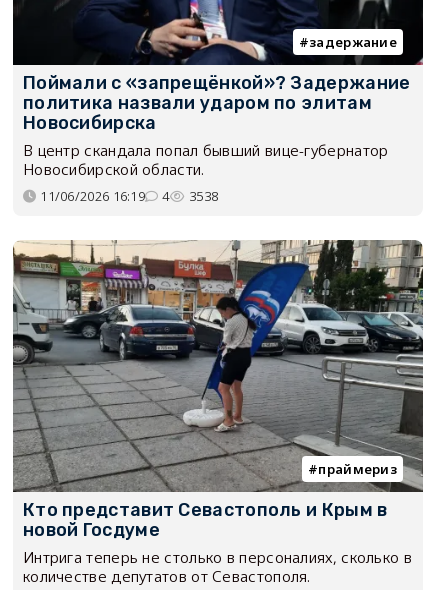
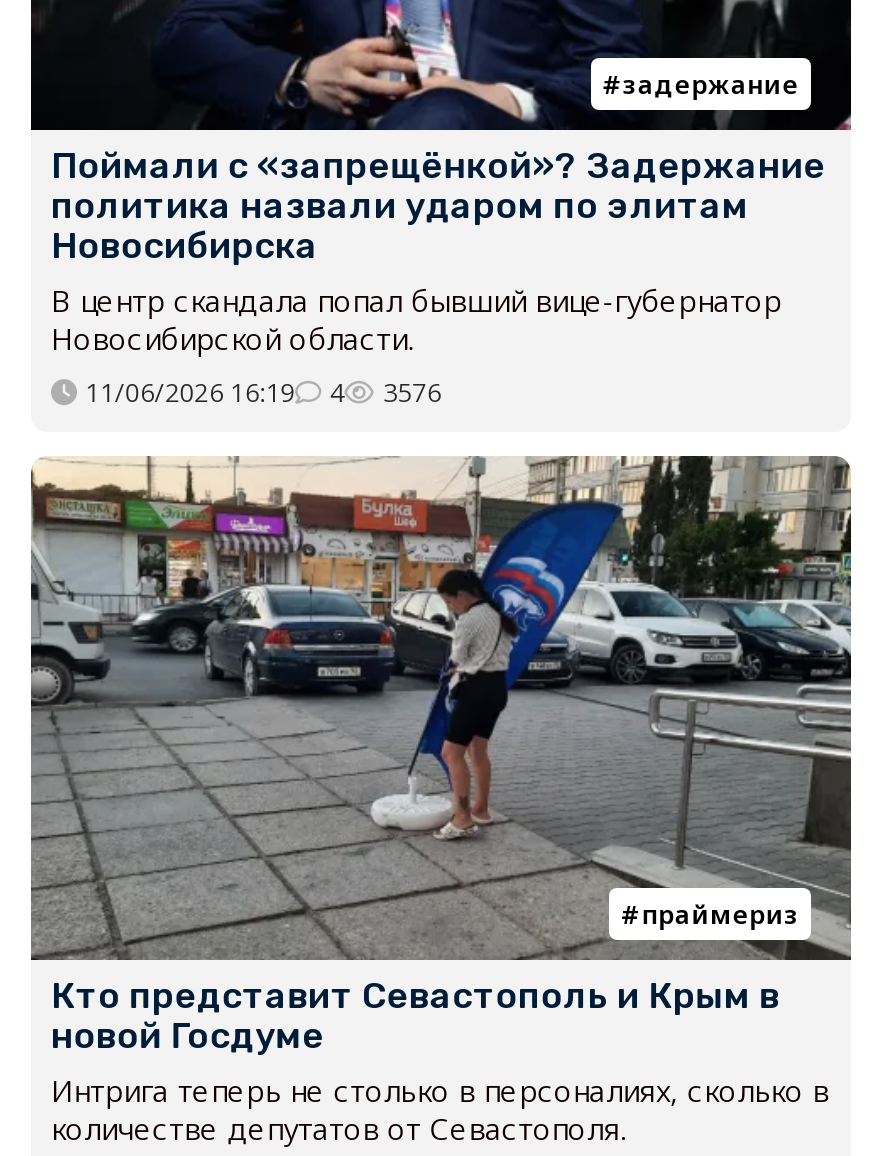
- 11/06/2026 16:19 4 3538
+ 11/06/2026 16:19 4 3576
